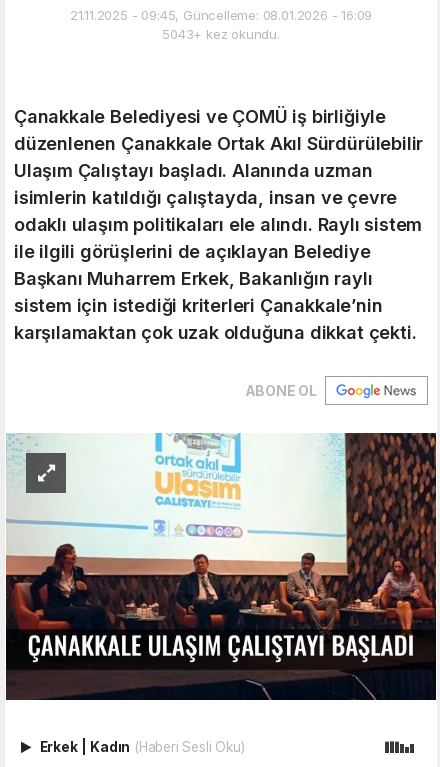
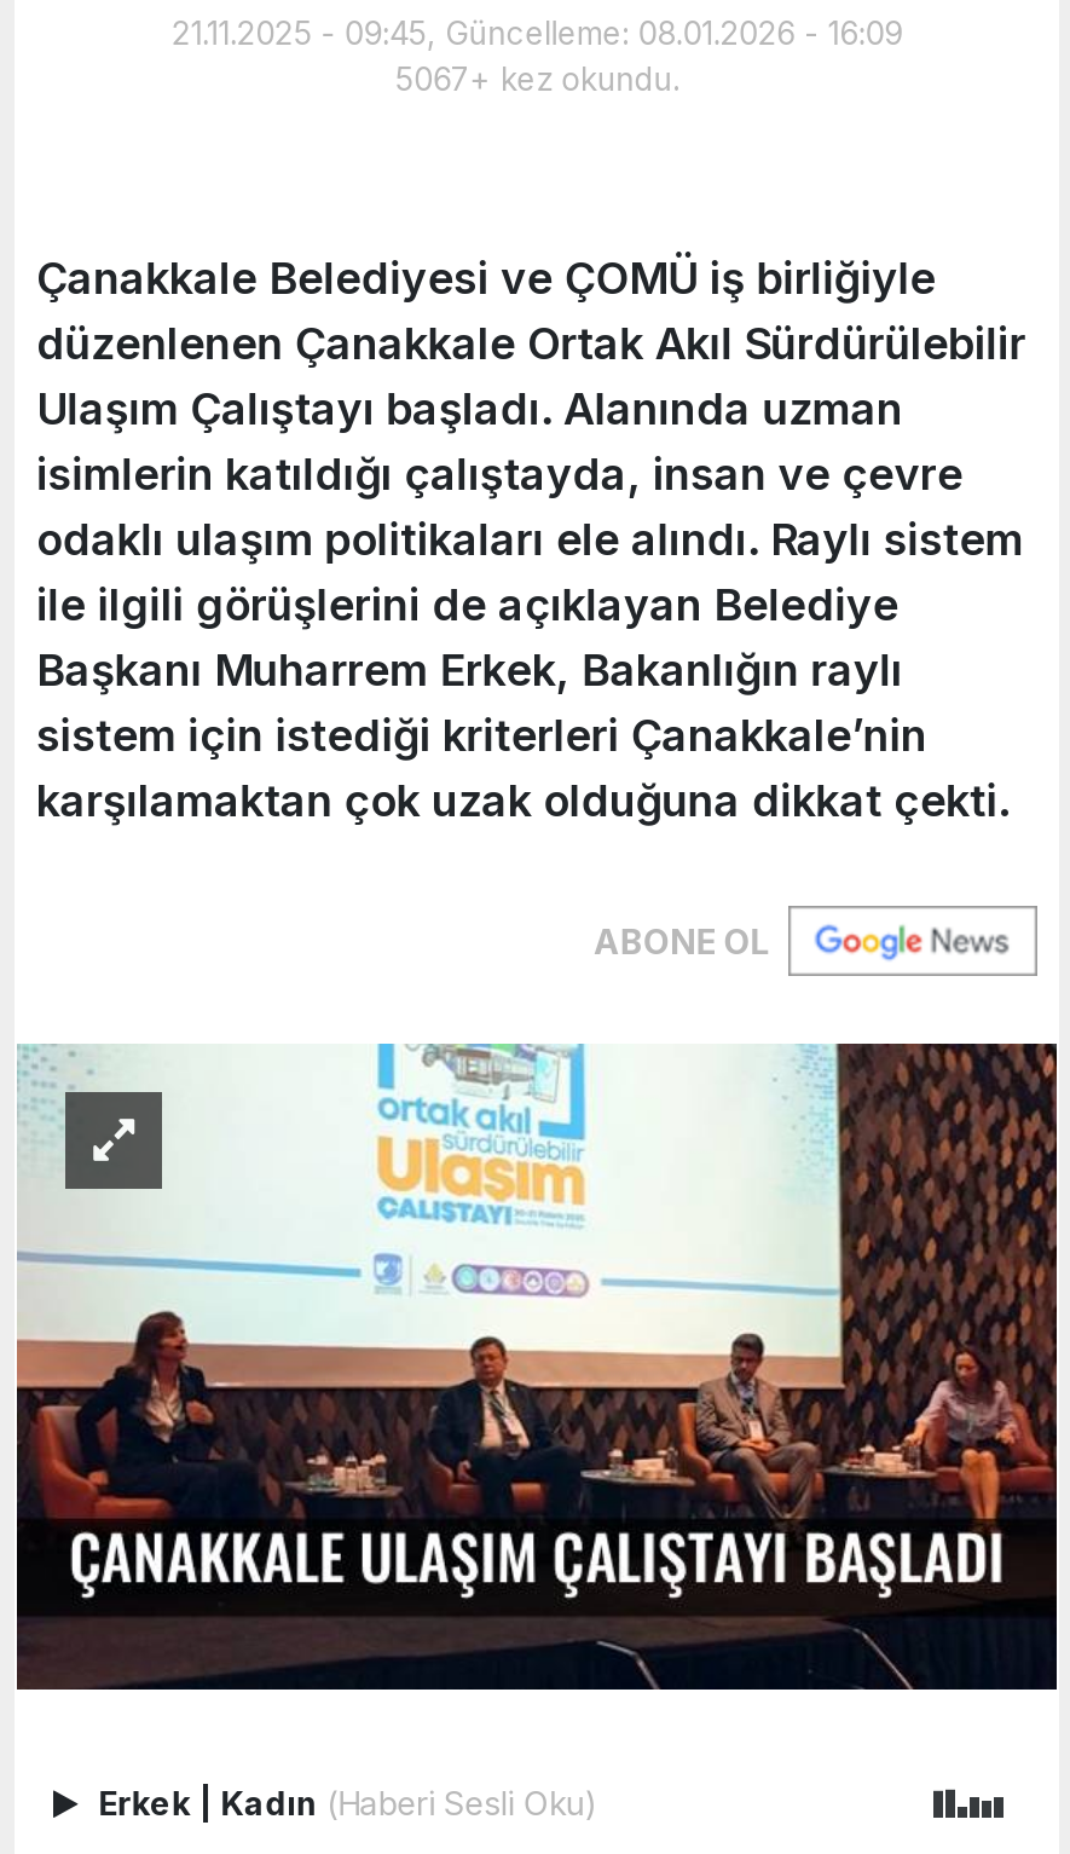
- 5043+ kez okundu.
+ 5067+ kez okundu.
